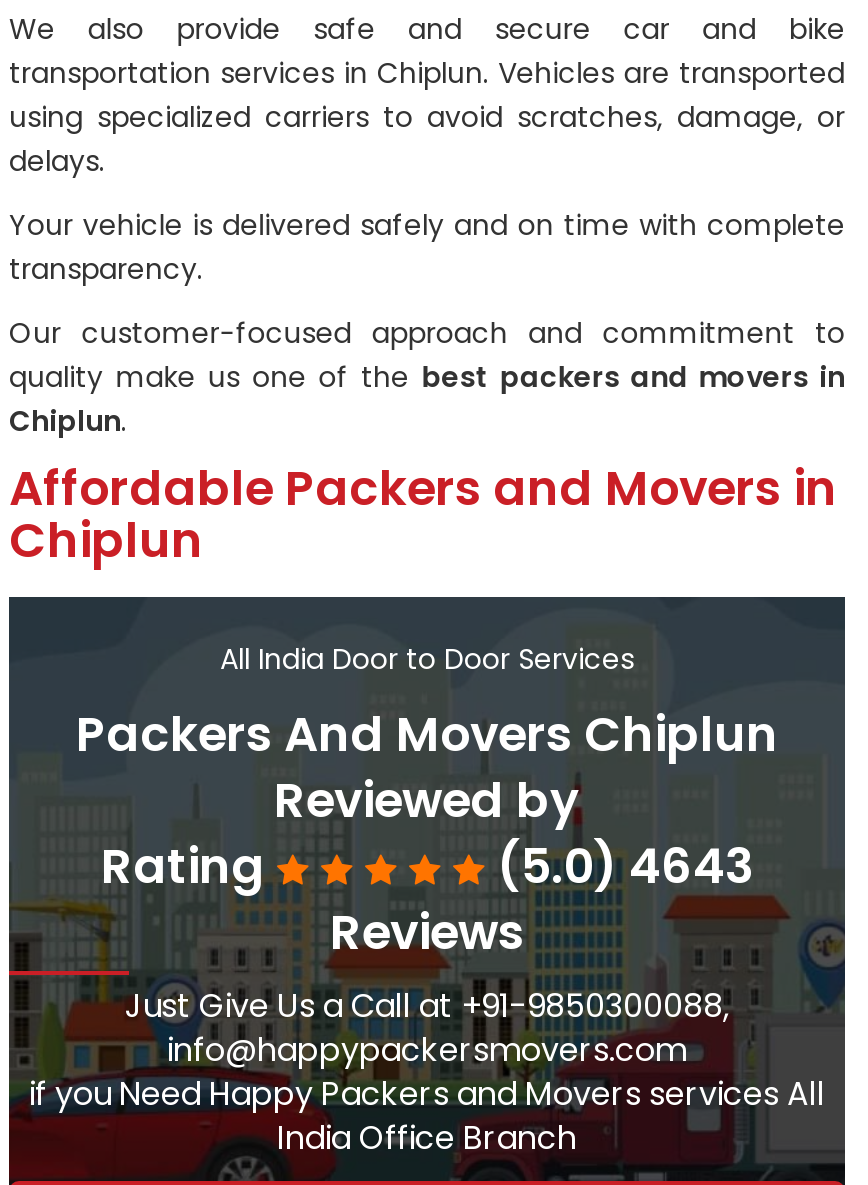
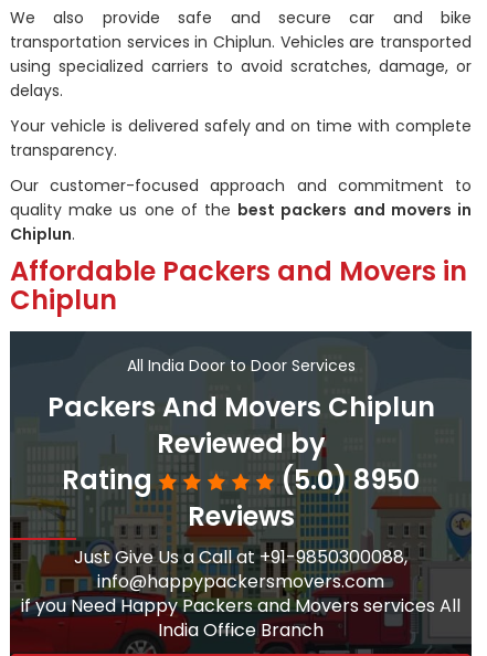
- (5.0) 4643
+ (5.0) 8950
